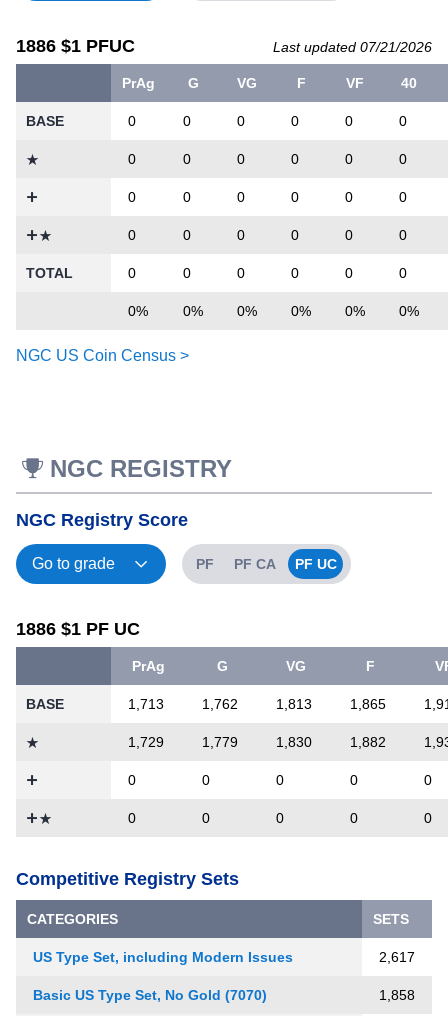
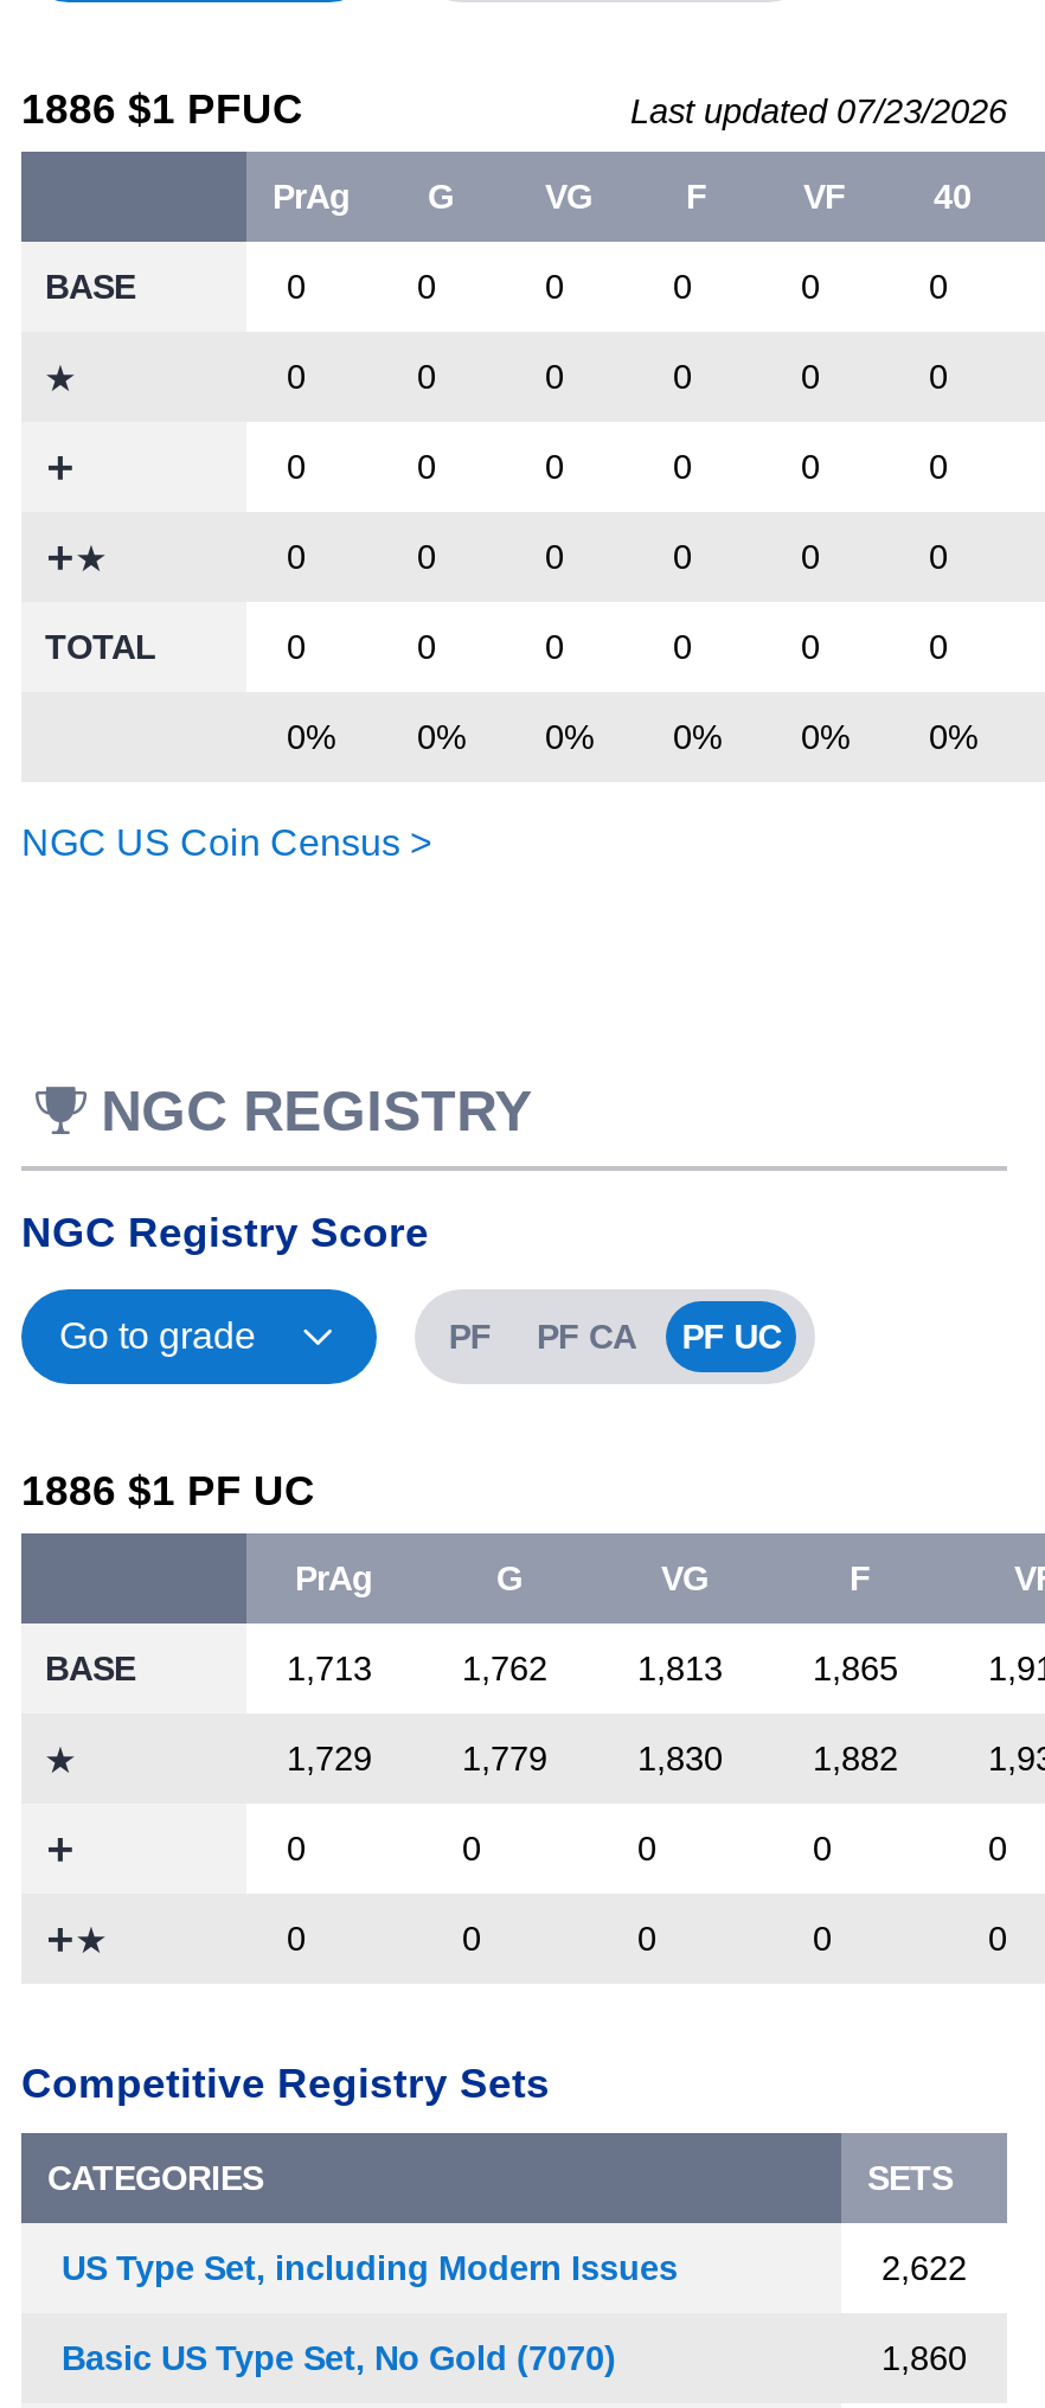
- Last updated 07/21/2026
+ Last updated 07/23/2026

- 2,617
+ 2,622

- 1,858
+ 1,860
